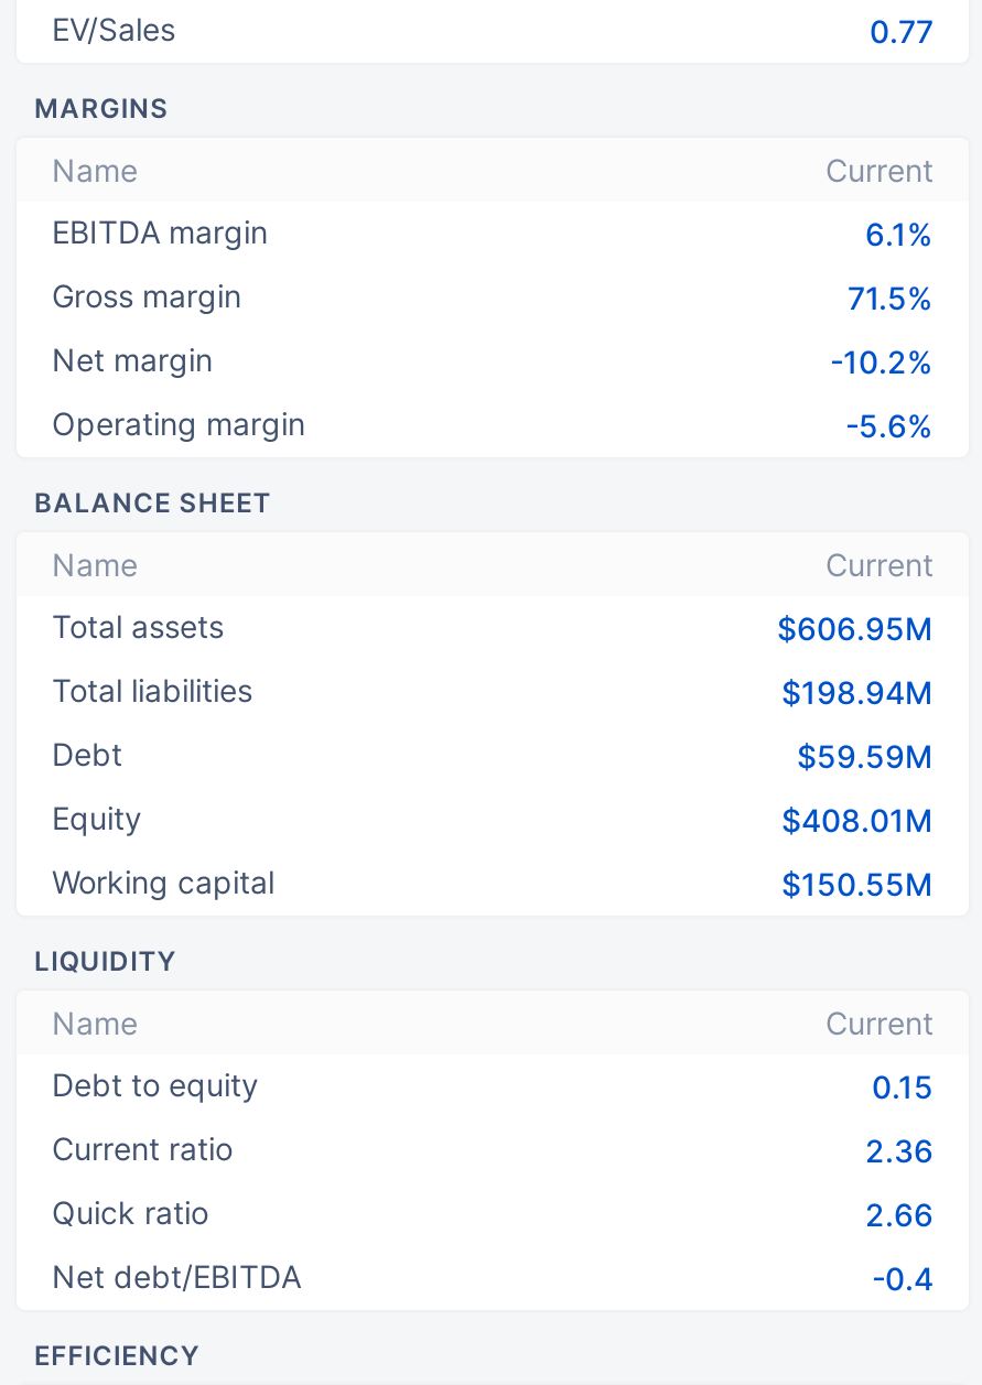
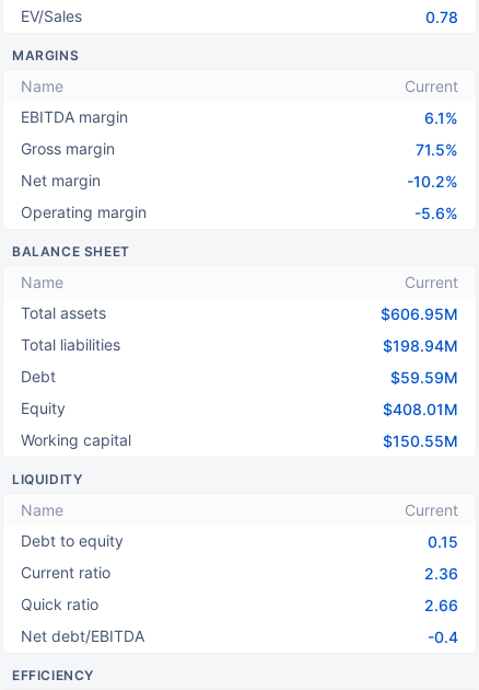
- 0.77
+ 0.78
